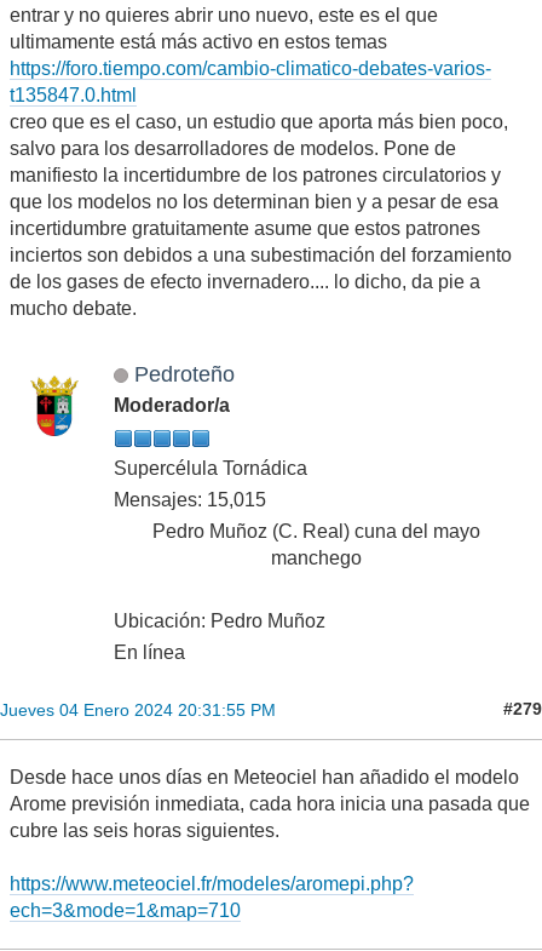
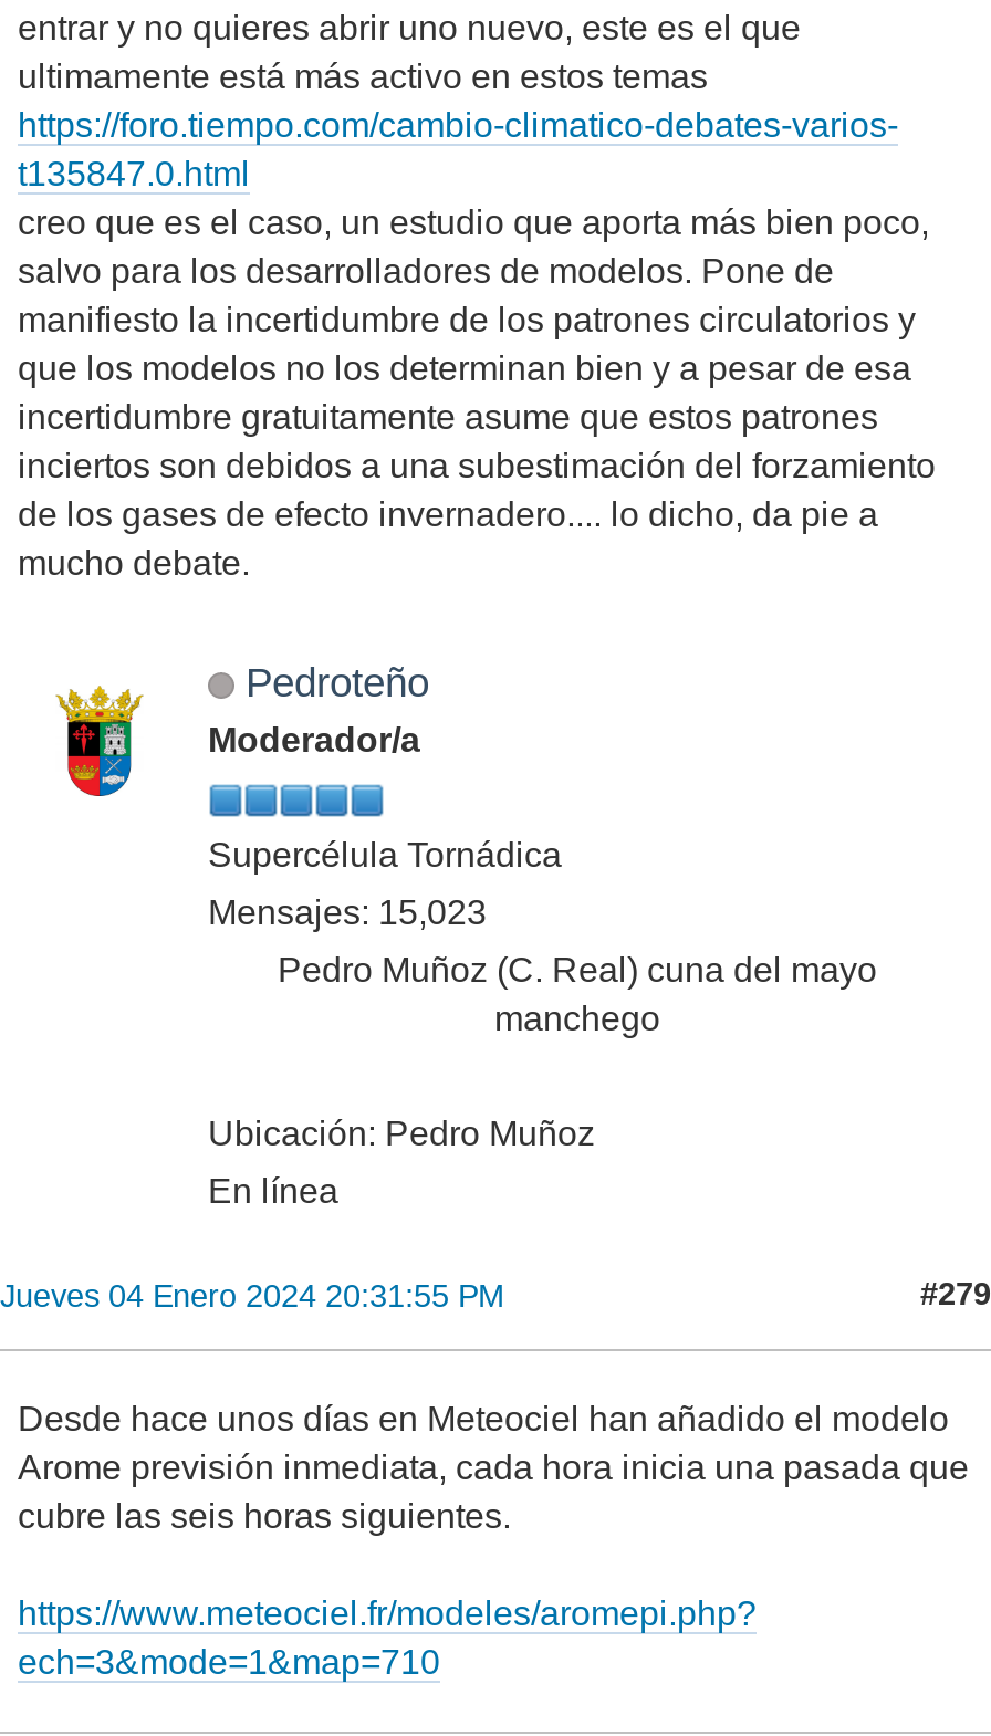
- Mensajes: 15,015
+ Mensajes: 15,023
